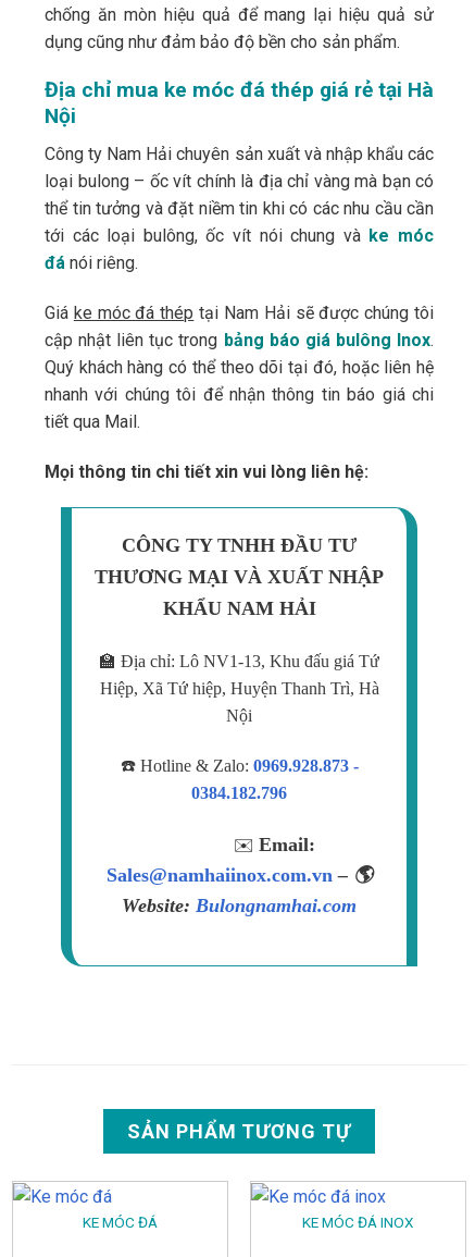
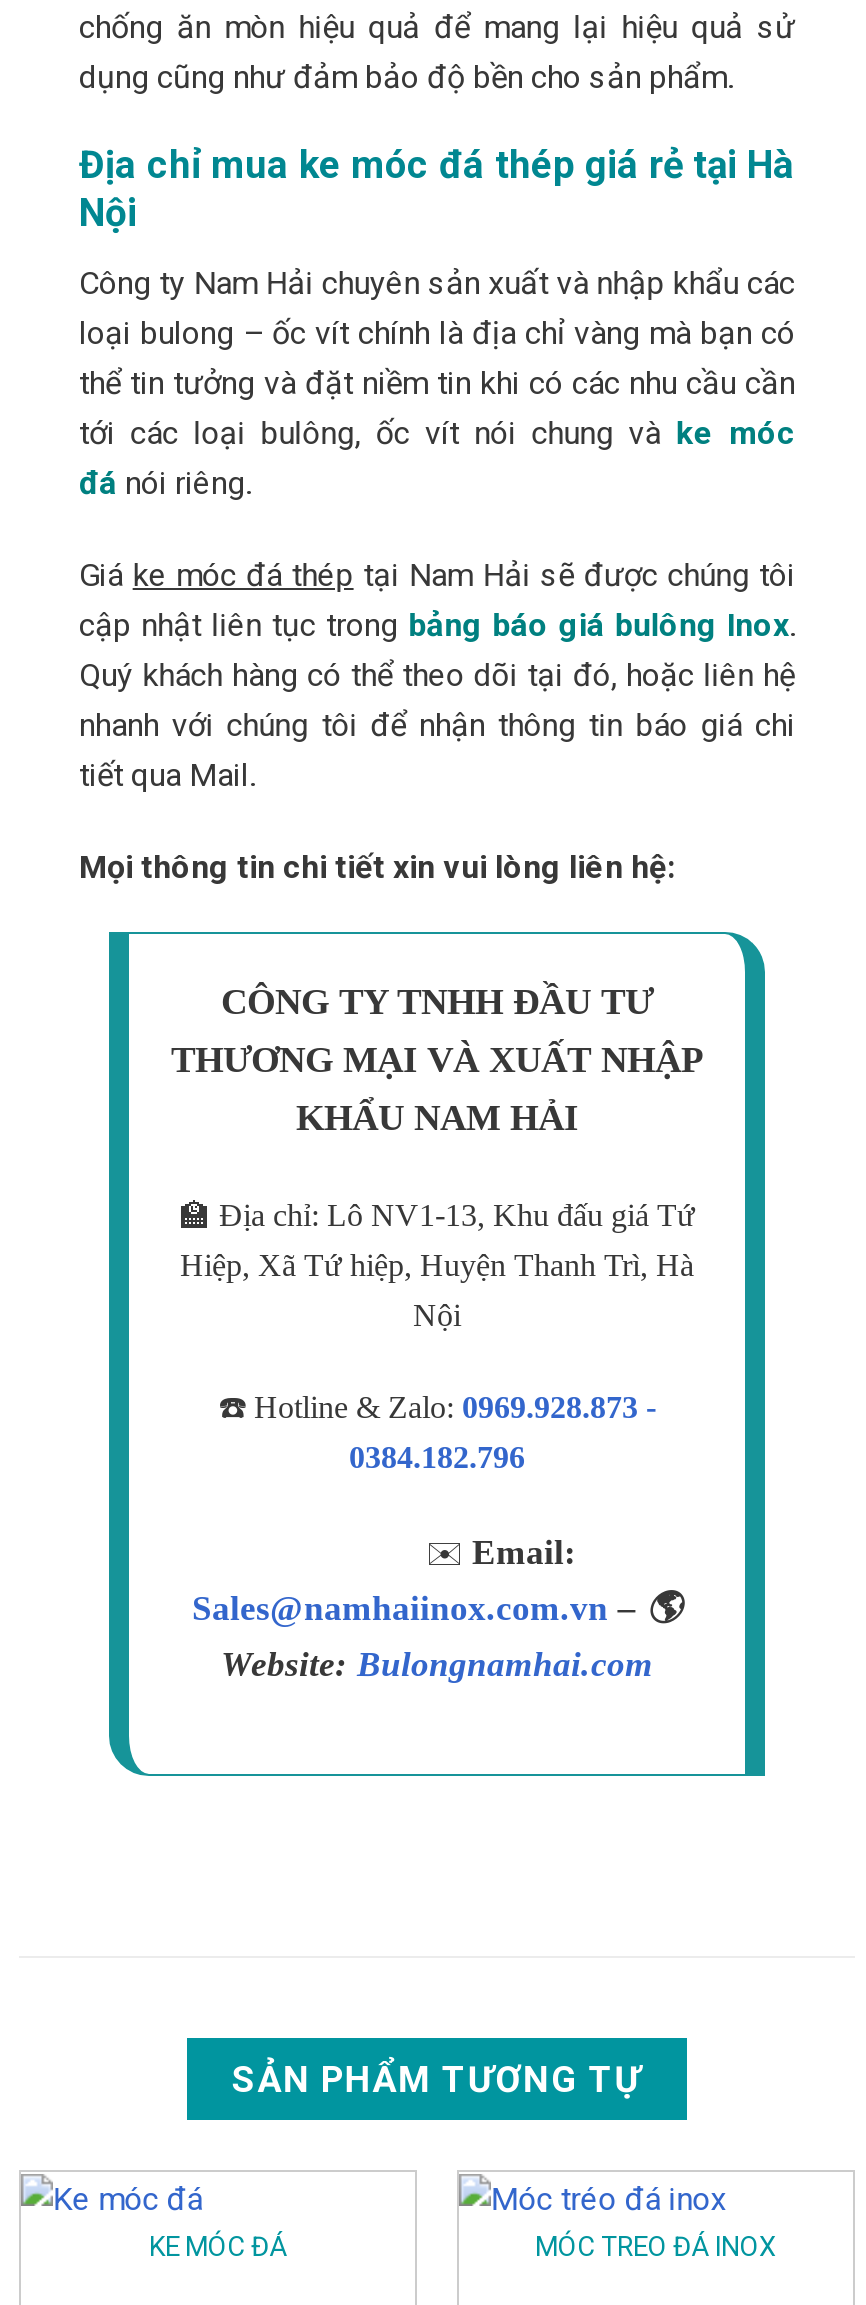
- KE MÓC ĐÁ INOX
+ MÓC TREO ĐÁ INOX
